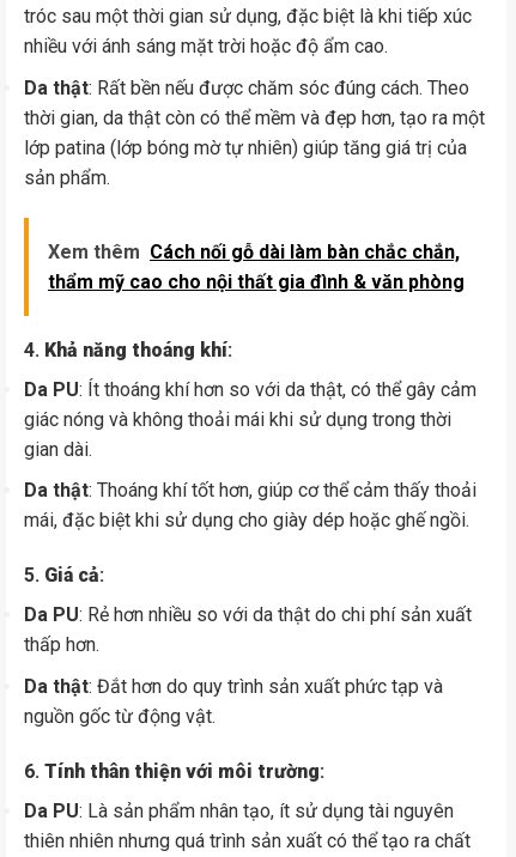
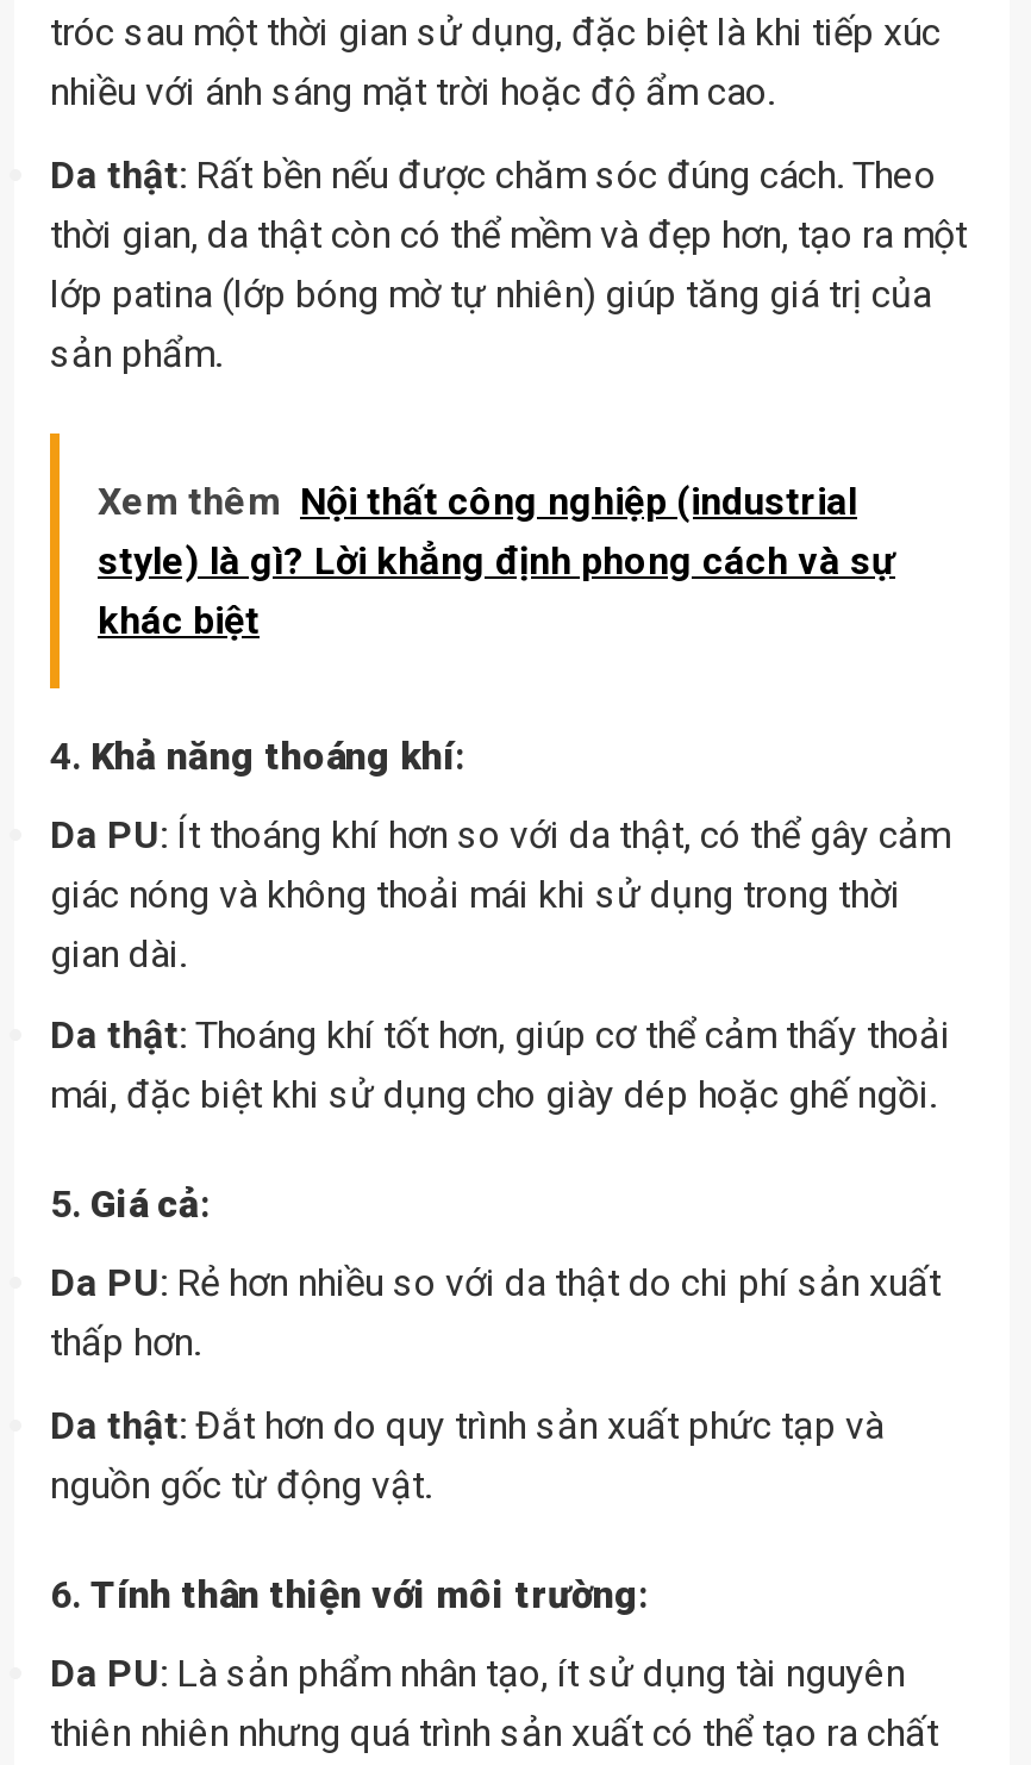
- Xem thêm Cách nối gỗ dài làm bàn chắc chắn,
- thẩm mỹ cao cho nội thất gia đình & văn phòng
+ Xem thêm Nội thất công nghiệp (industrial
+ style) là gì? Lời khẳng định phong cách và sự
+ khác biệt
